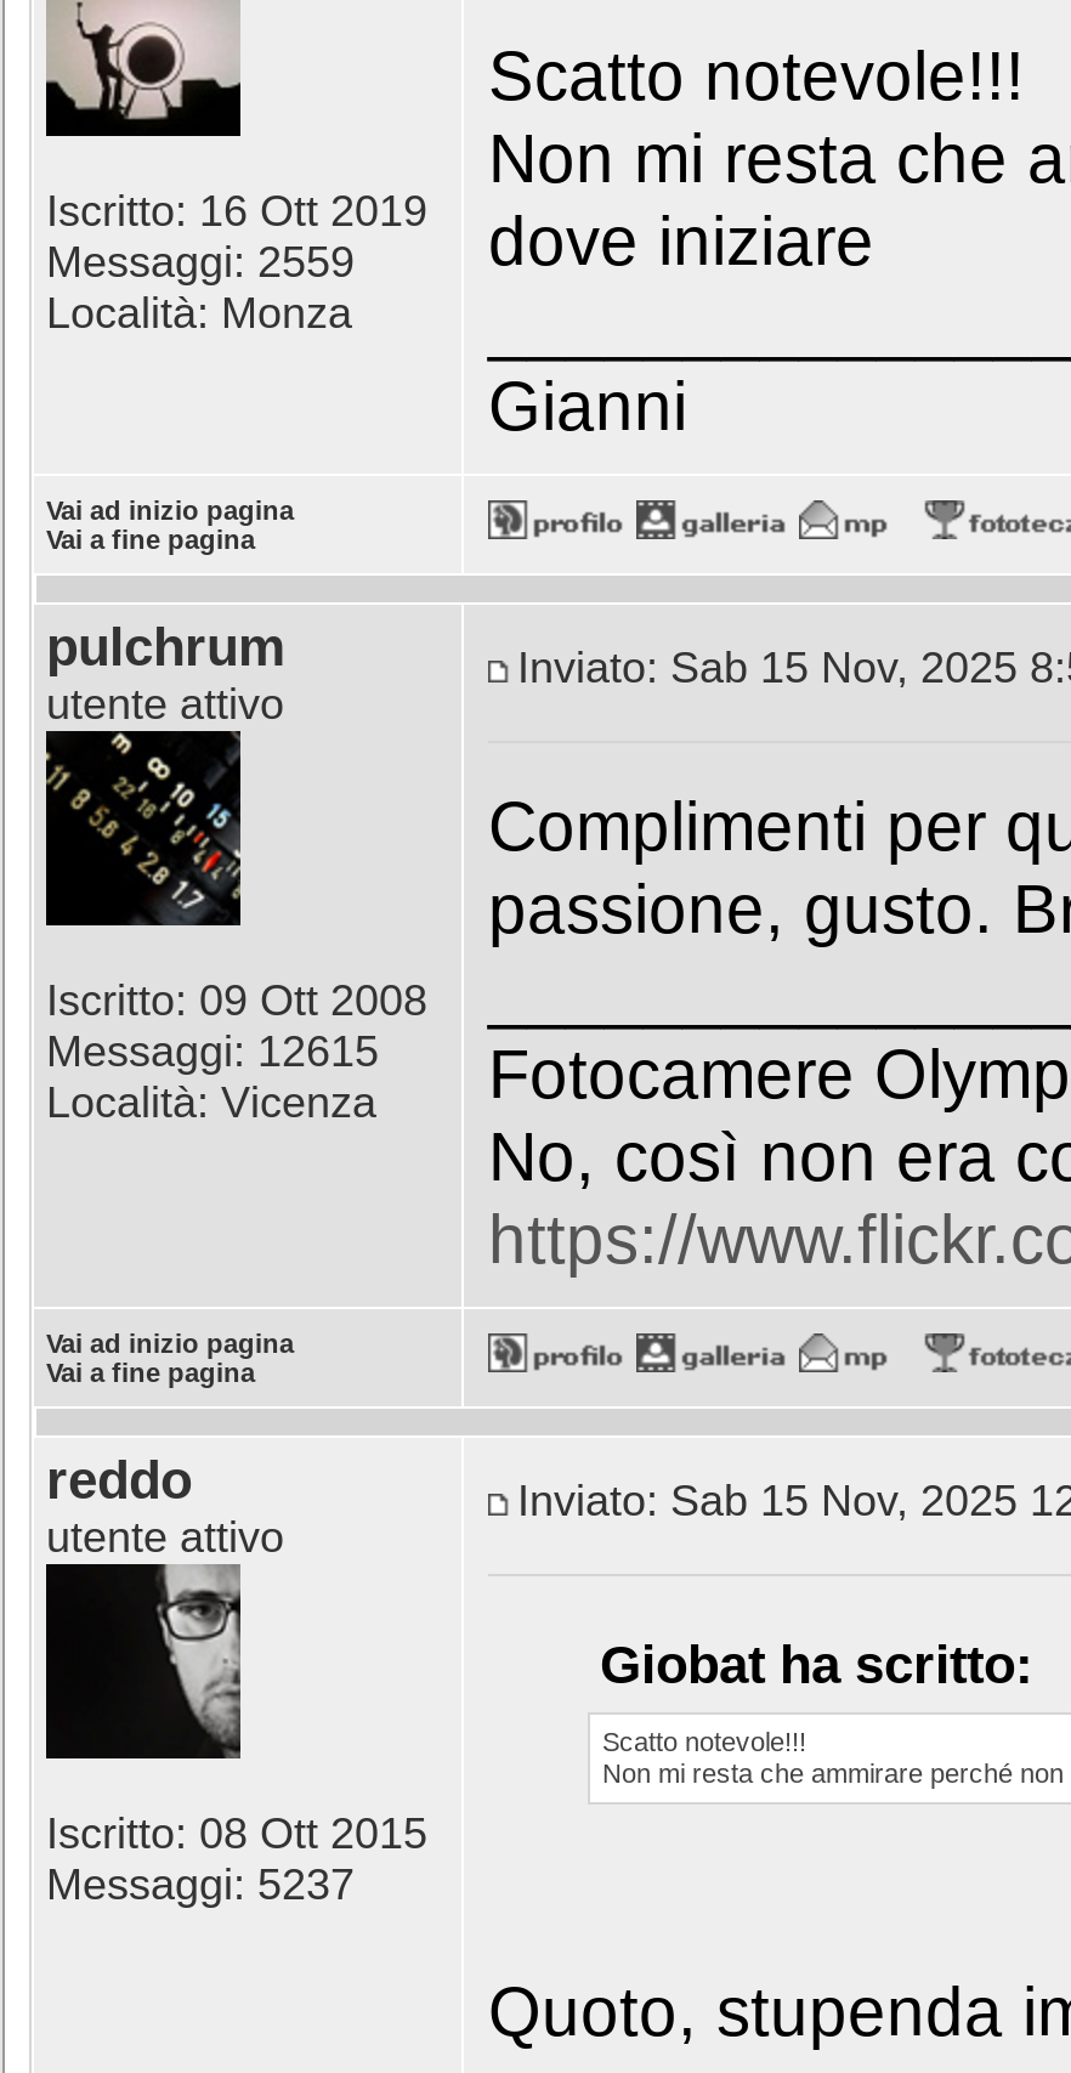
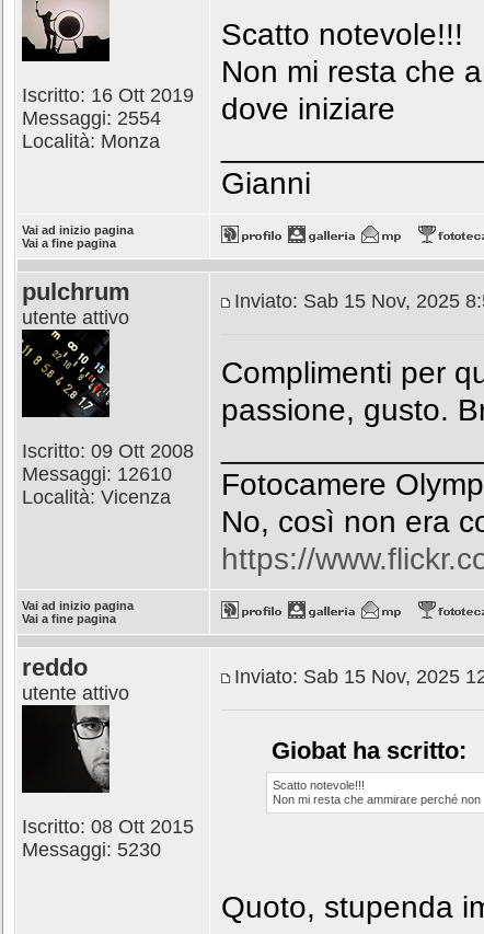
- Messaggi: 2559
+ Messaggi: 2554

- Messaggi: 12615
+ Messaggi: 12610

- Messaggi: 5237
+ Messaggi: 5230
